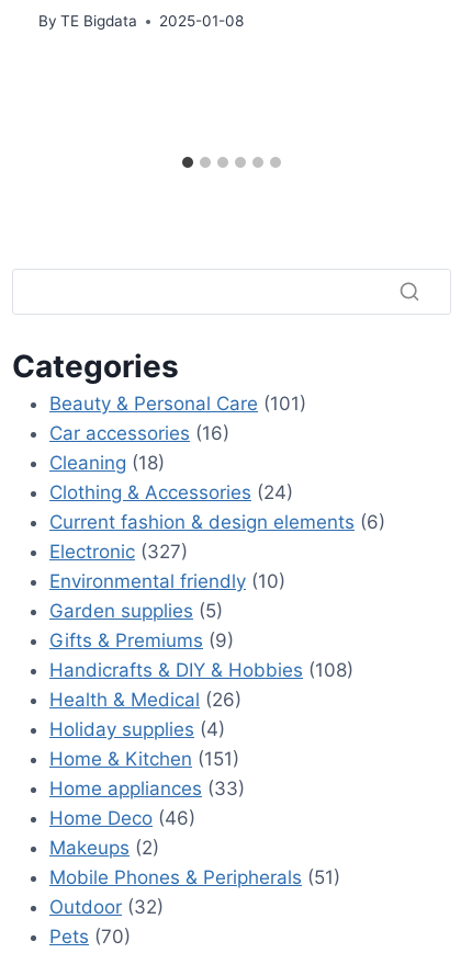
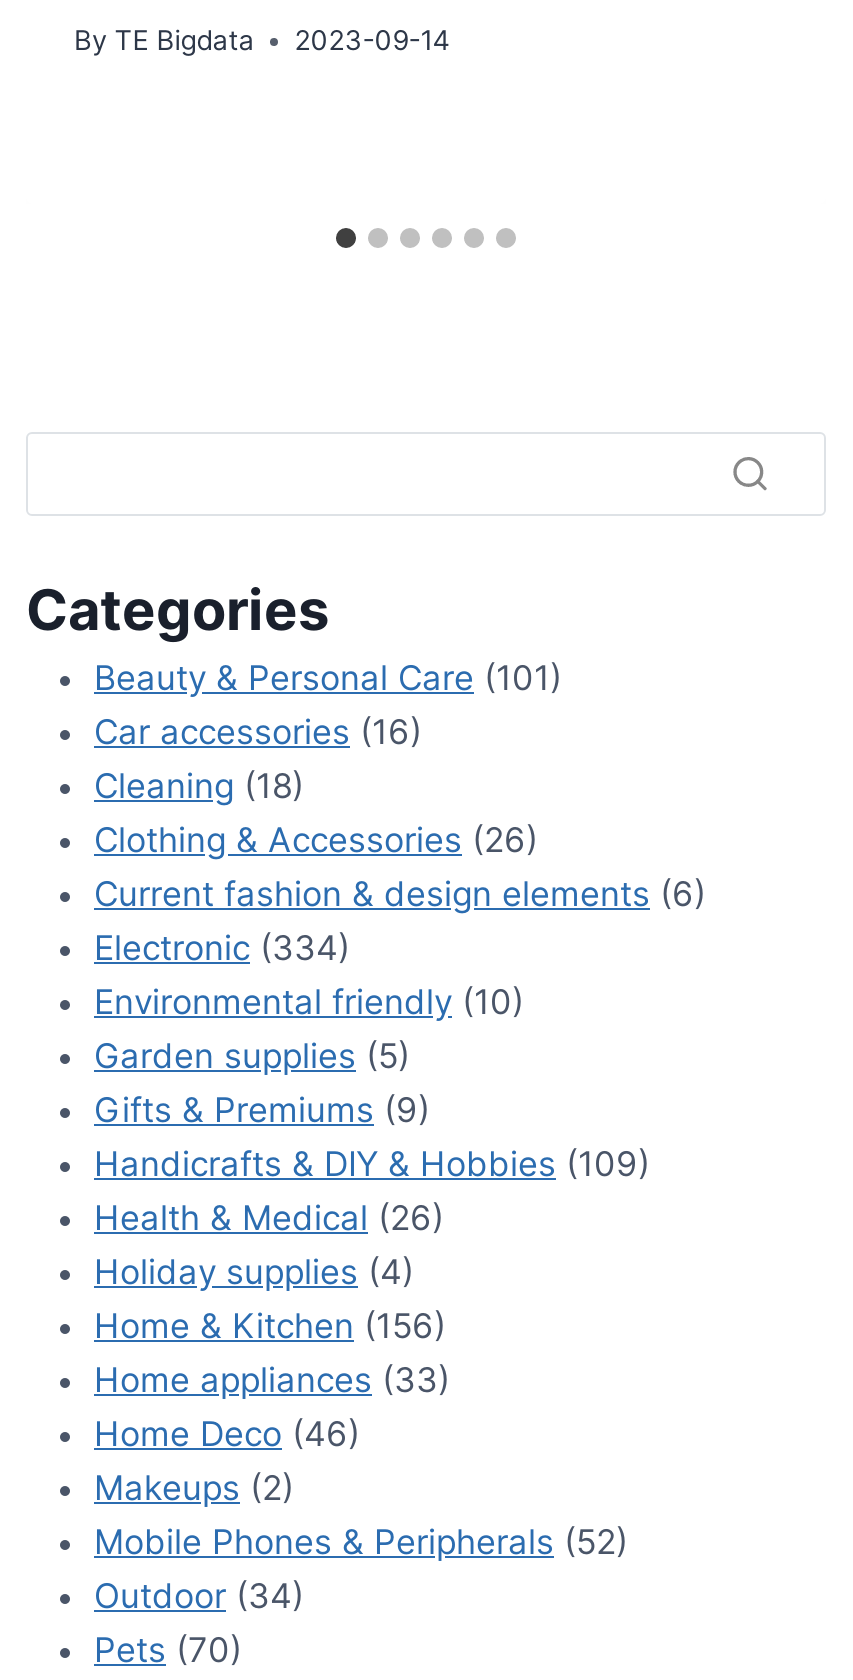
- By TE Bigdata 2025-01-08
+ By TE Bigdata 2023-09-14

- Clothing & Accessories (24)
+ Clothing & Accessories (26)

- Electronic (327)
+ Electronic (334)

- Handicrafts & DIY & Hobbies (108)
+ Handicrafts & DIY & Hobbies (109)

- Home & Kitchen (151)
+ Home & Kitchen (156)

- Mobile Phones & Peripherals (51)
+ Mobile Phones & Peripherals (52)

- Outdoor (32)
+ Outdoor (34)
